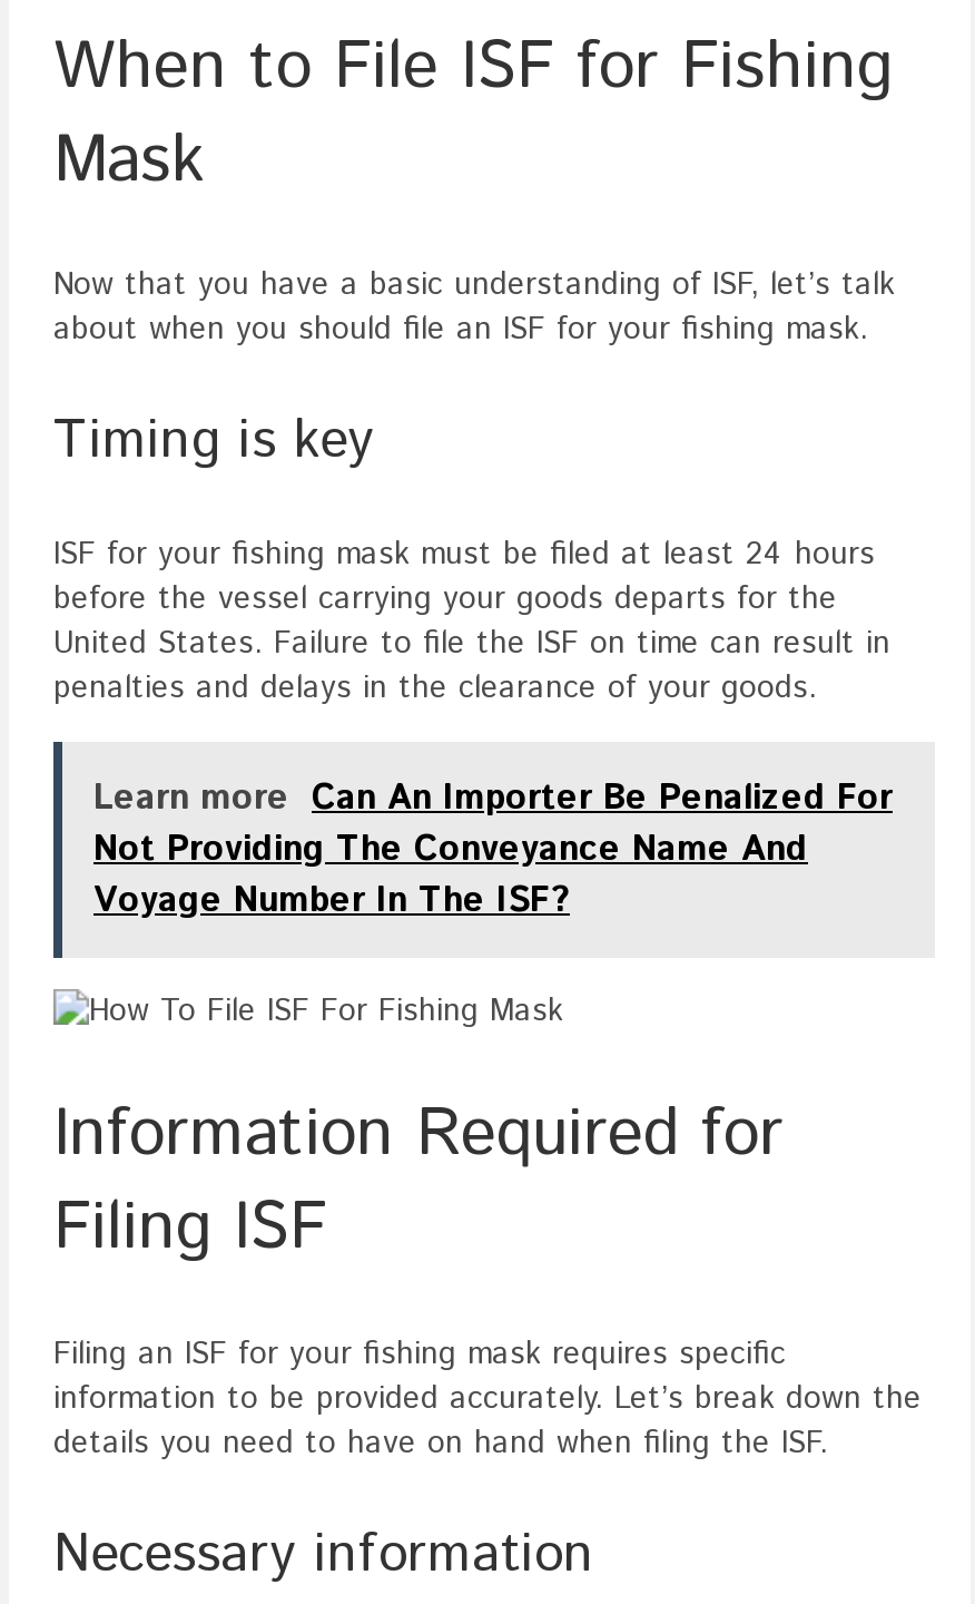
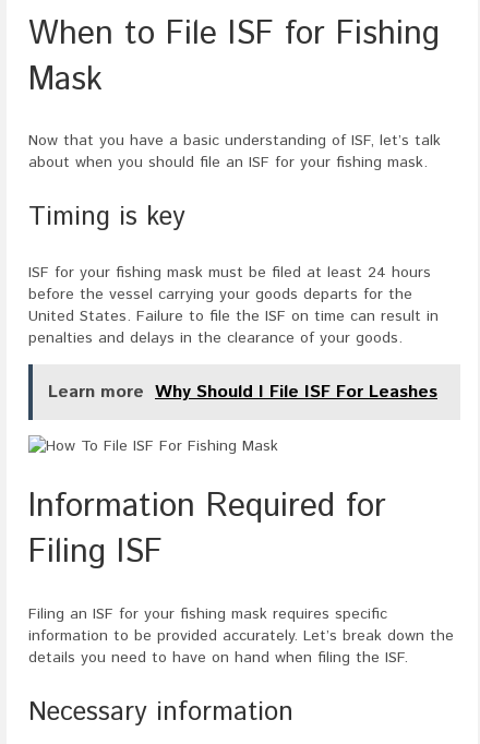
- Learn more Can An Importer Be Penalized For
- Not Providing The Conveyance Name And
- Voyage Number In The ISF?
+ Learn more Why Should I File ISF For Leashes
